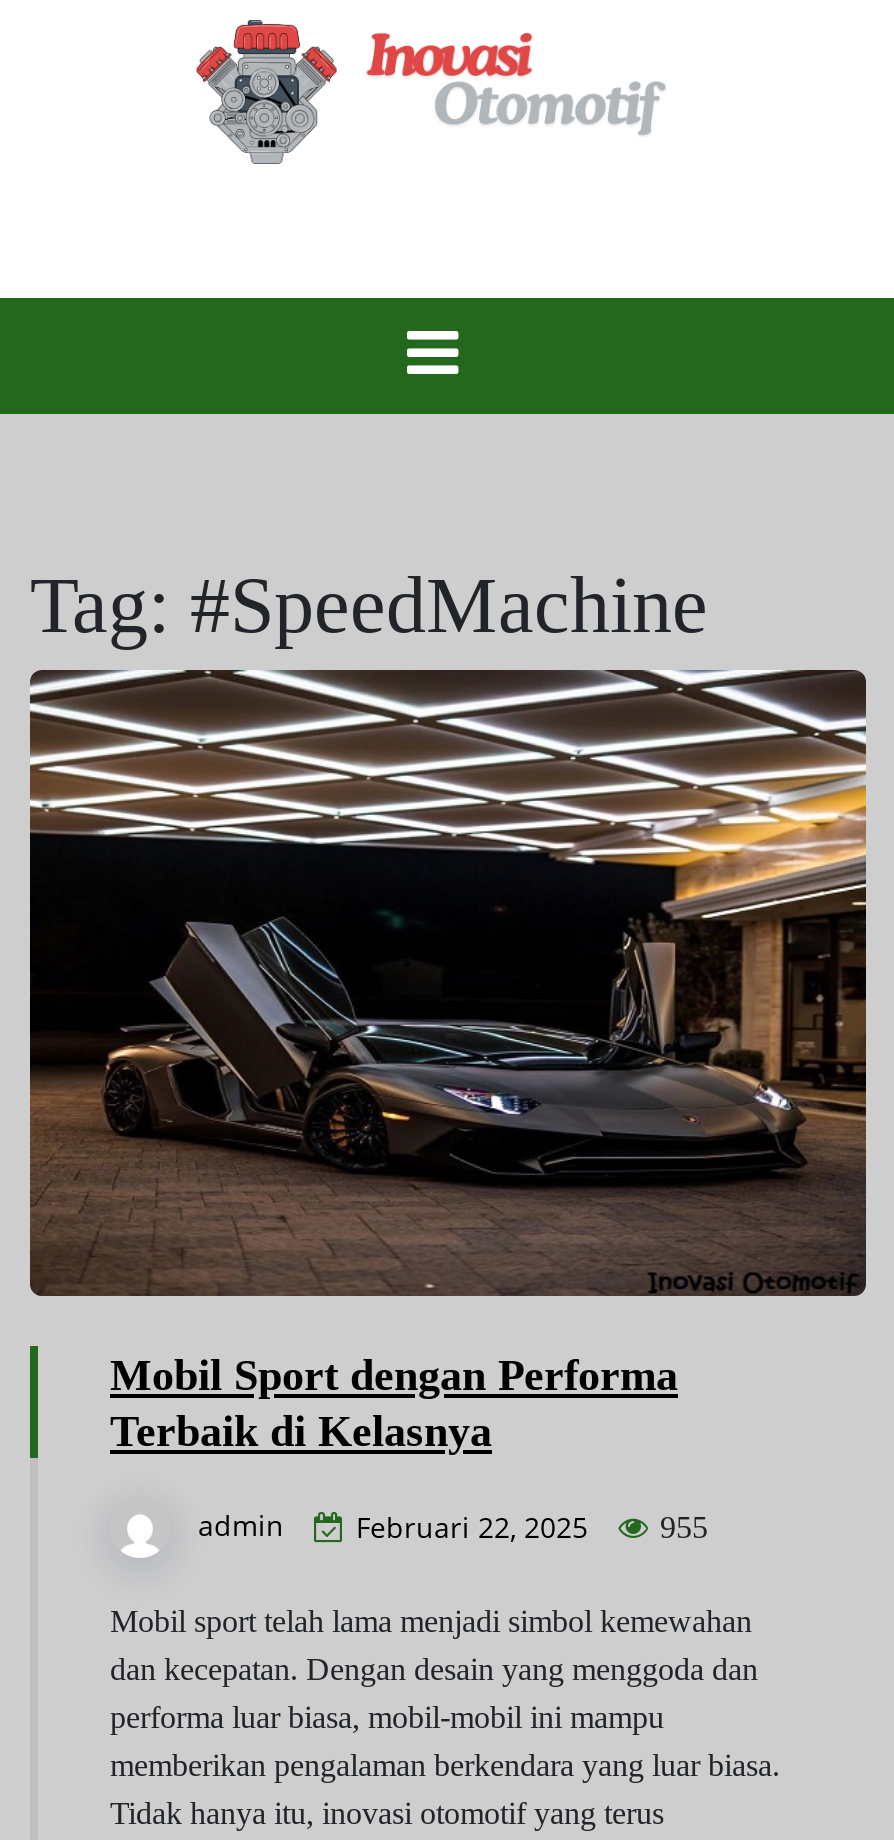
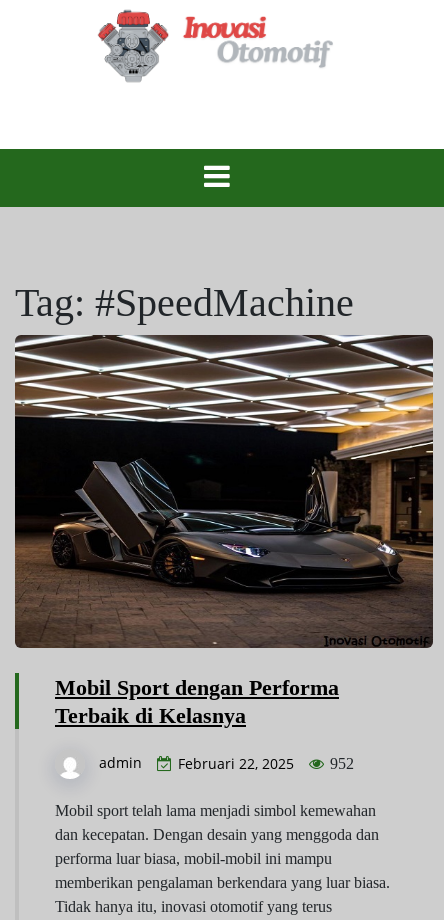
- admin Februari 22, 2025 955
+ admin Februari 22, 2025 952
